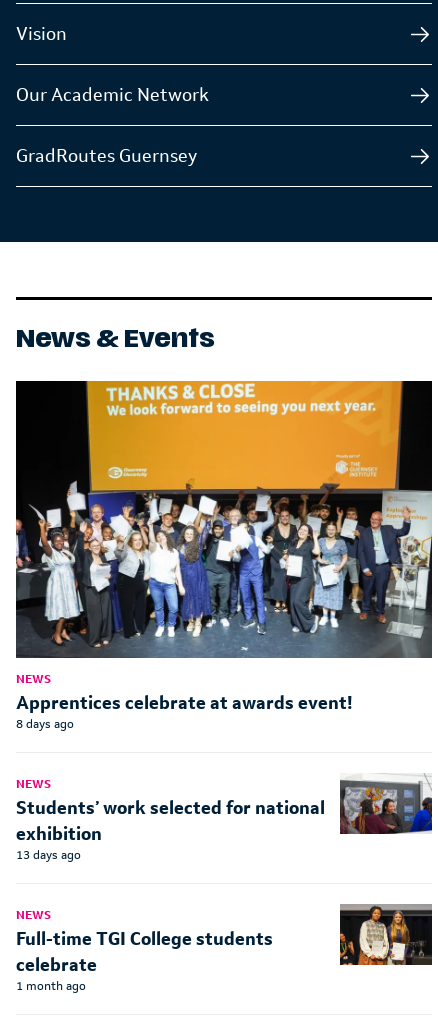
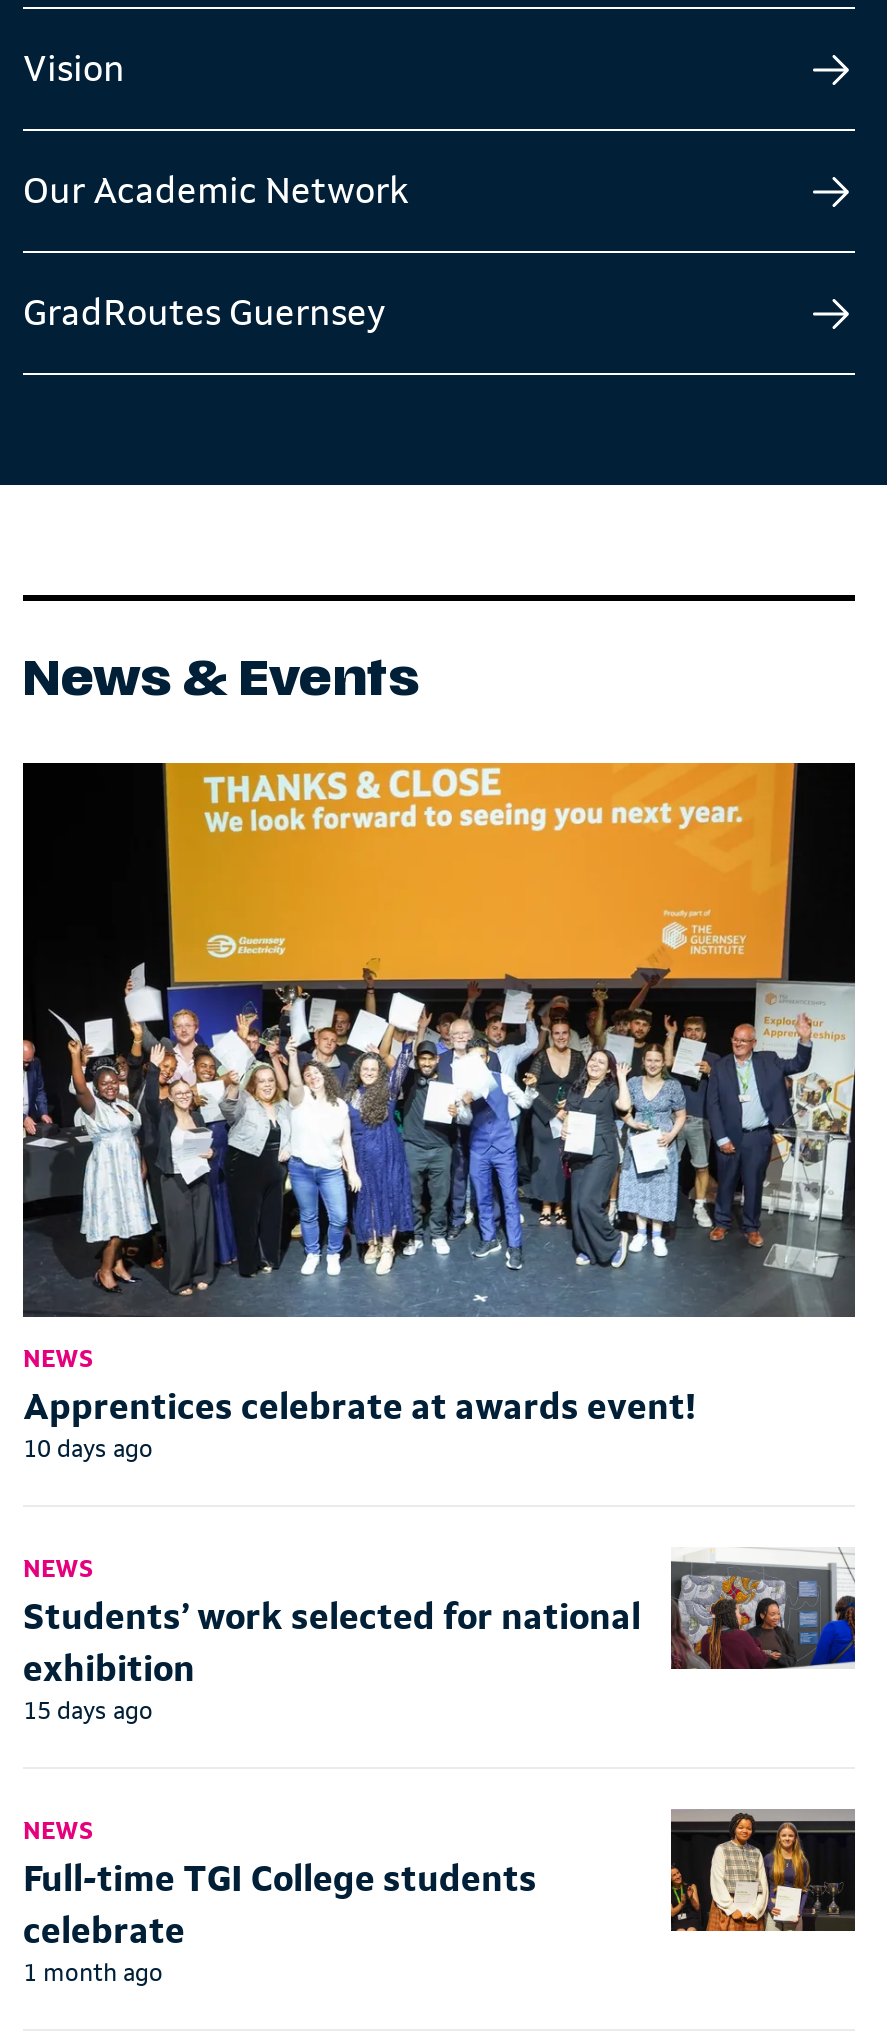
- 8 days ago
+ 10 days ago

- 13 days ago
+ 15 days ago
